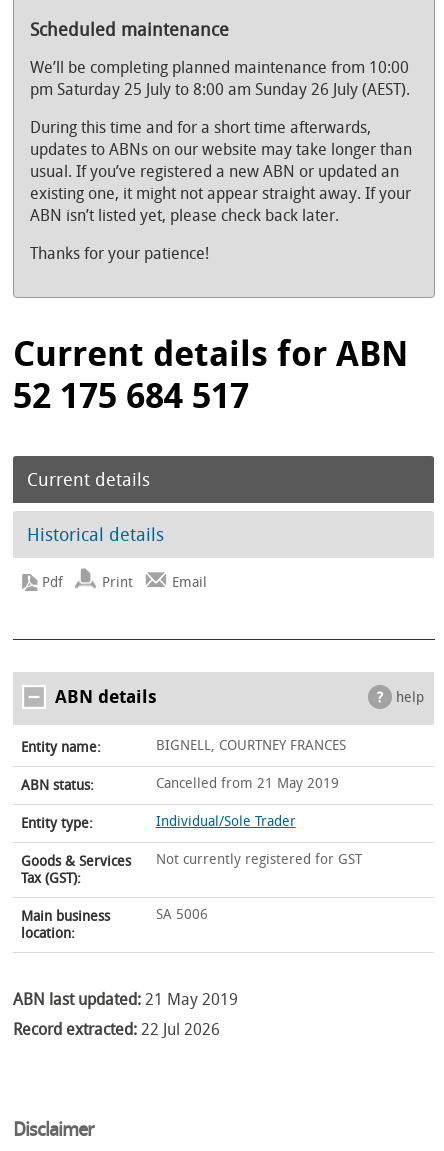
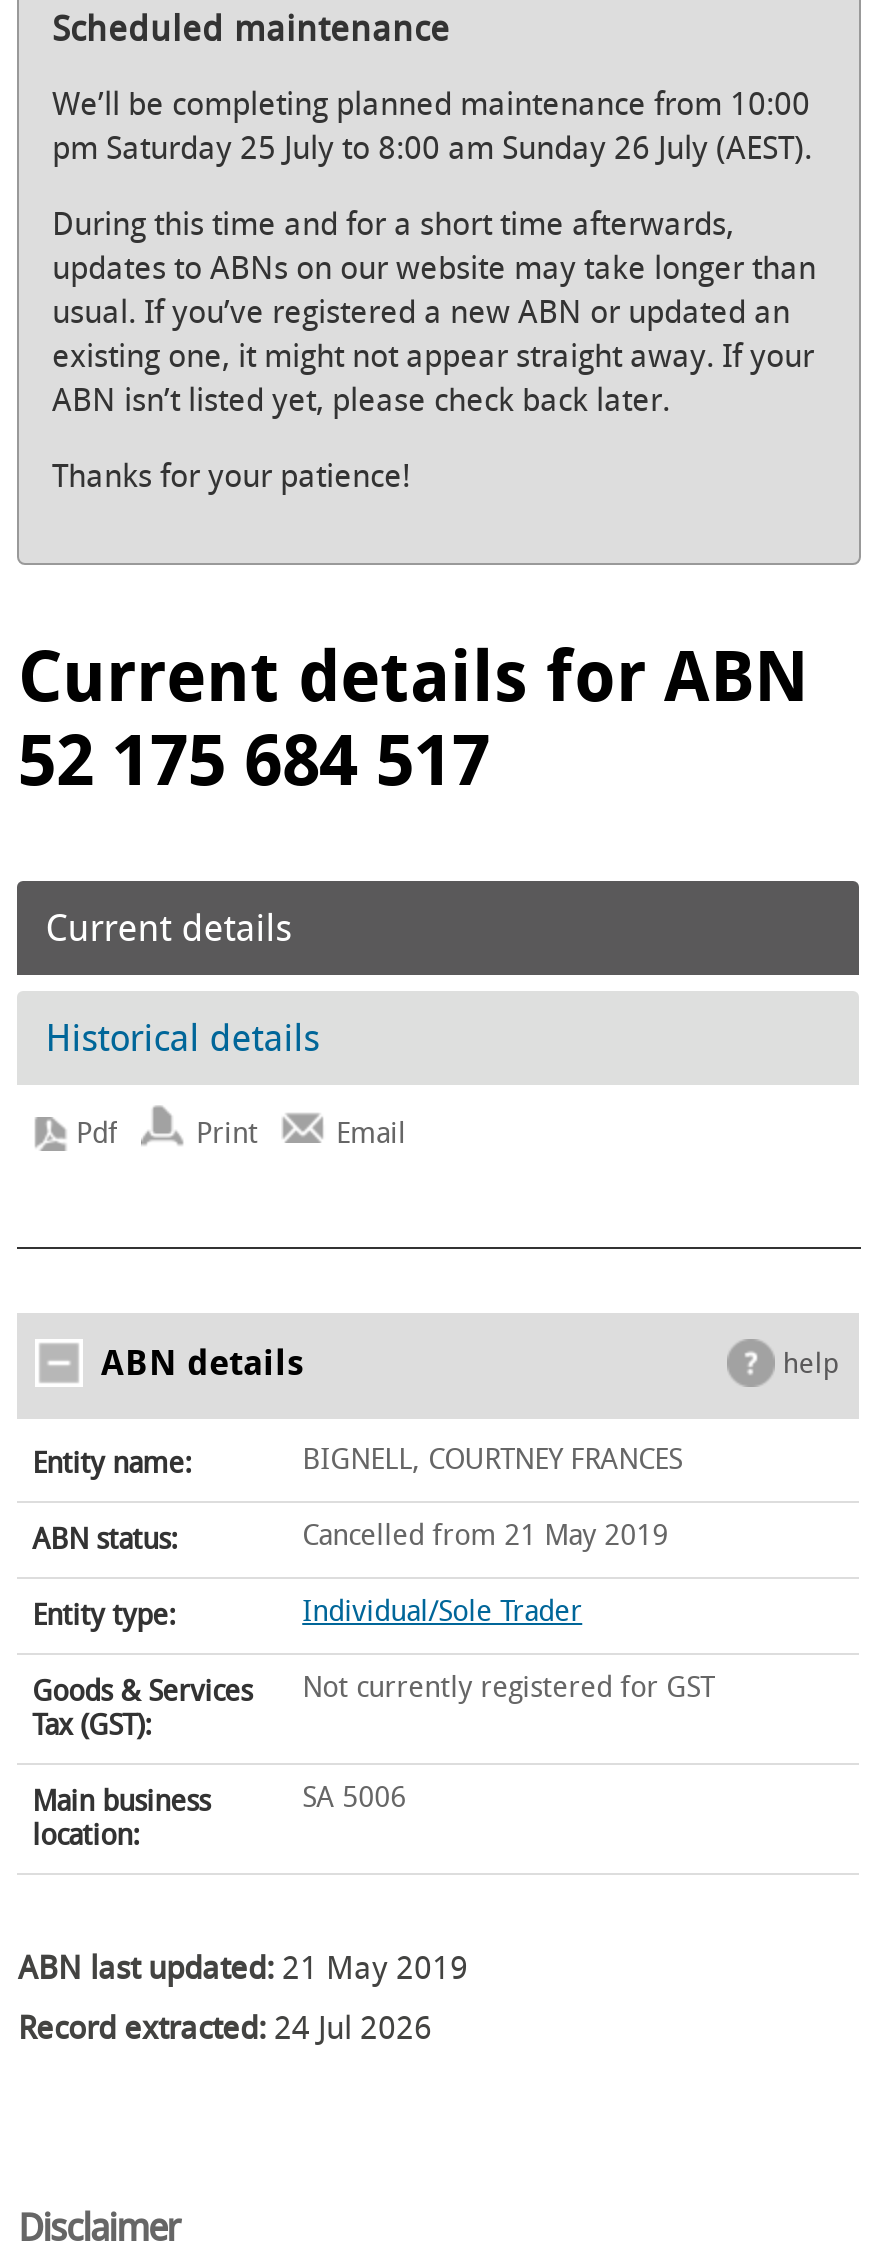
- Record extracted: 22 Jul 2026
+ Record extracted: 24 Jul 2026
